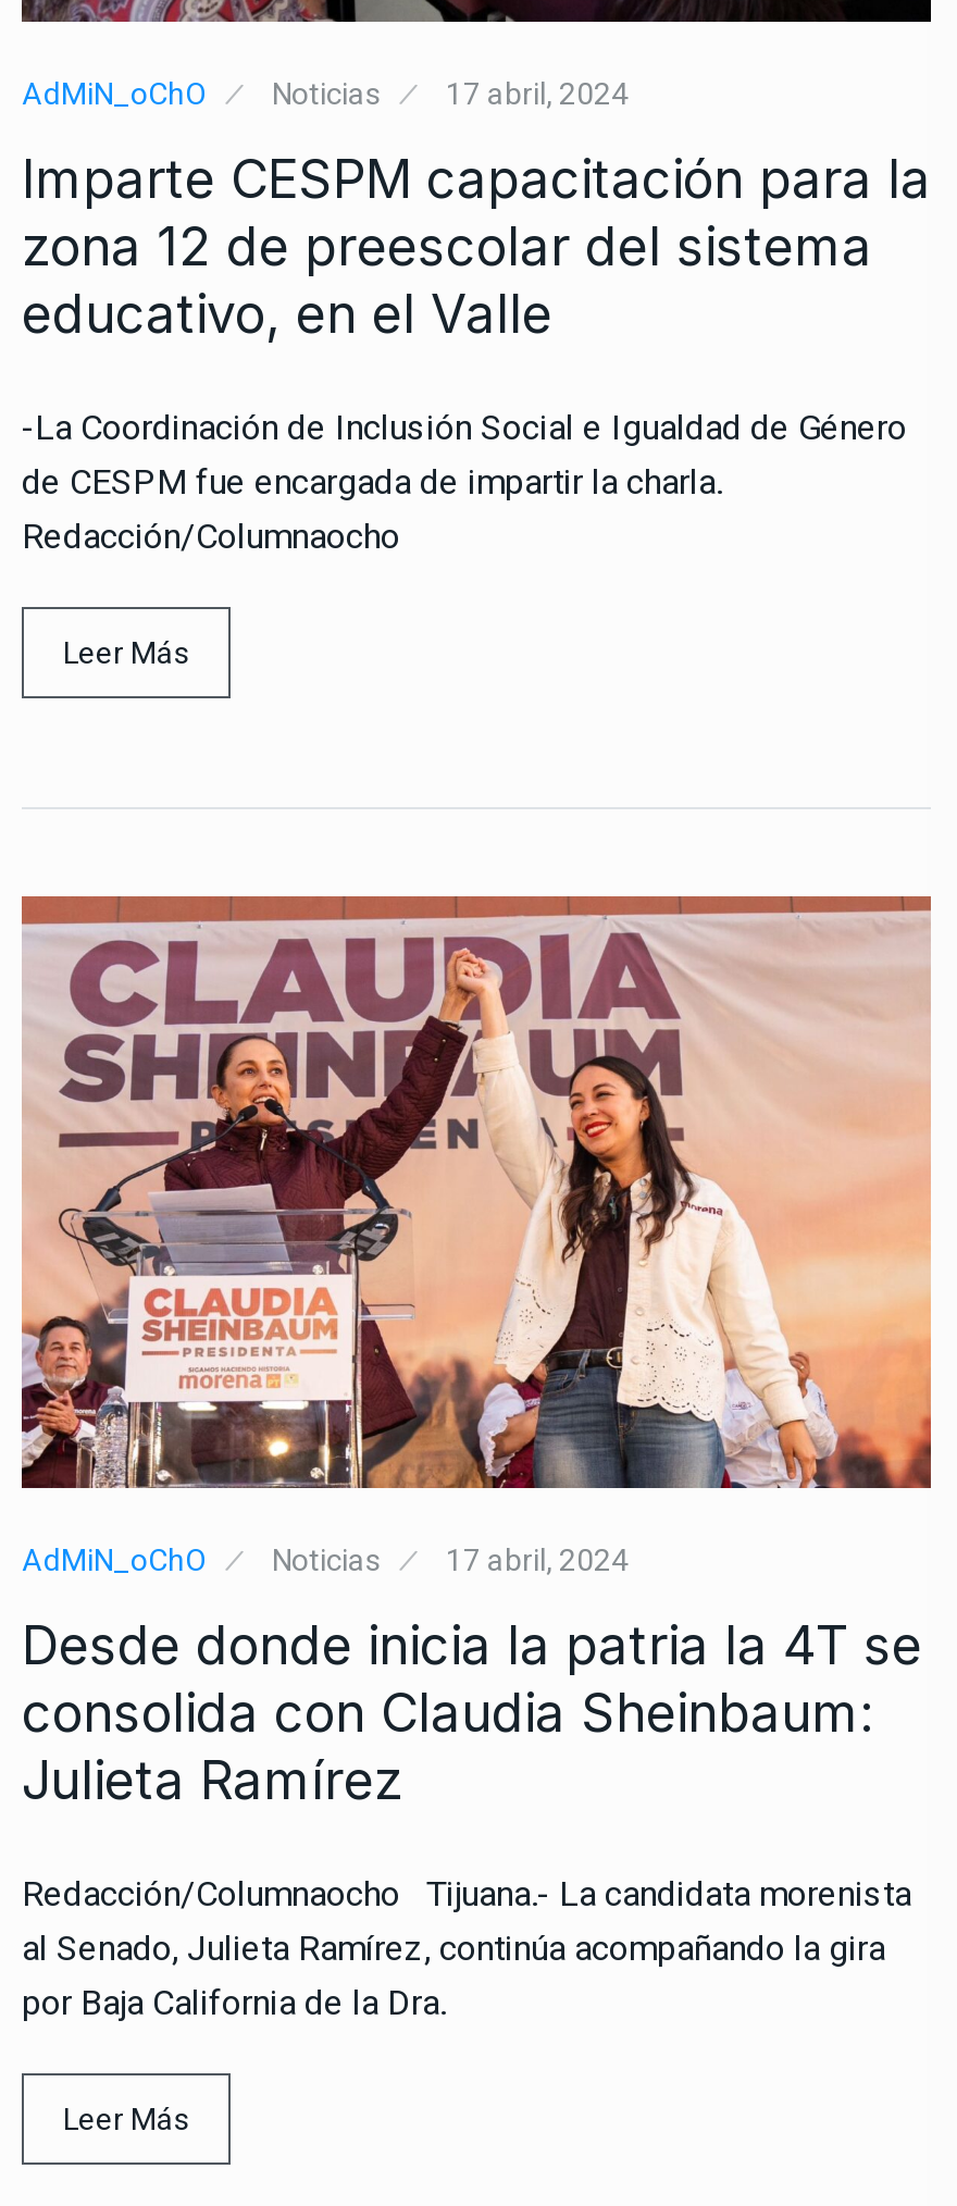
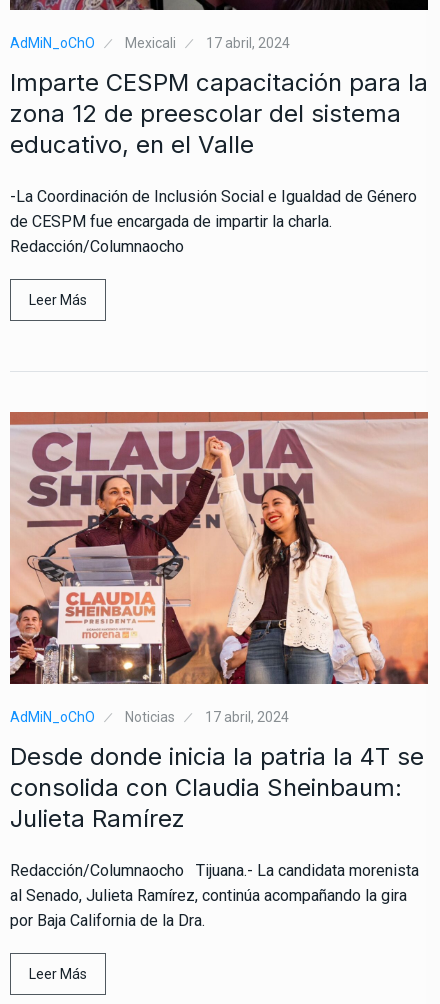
- Noticias
+ Mexicali
